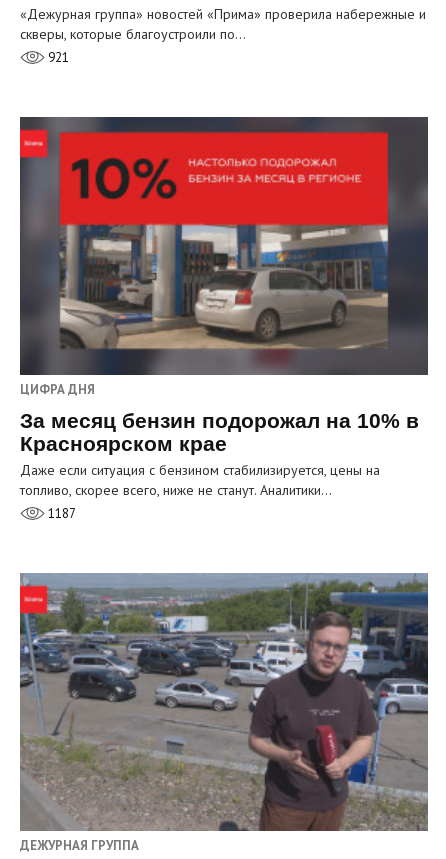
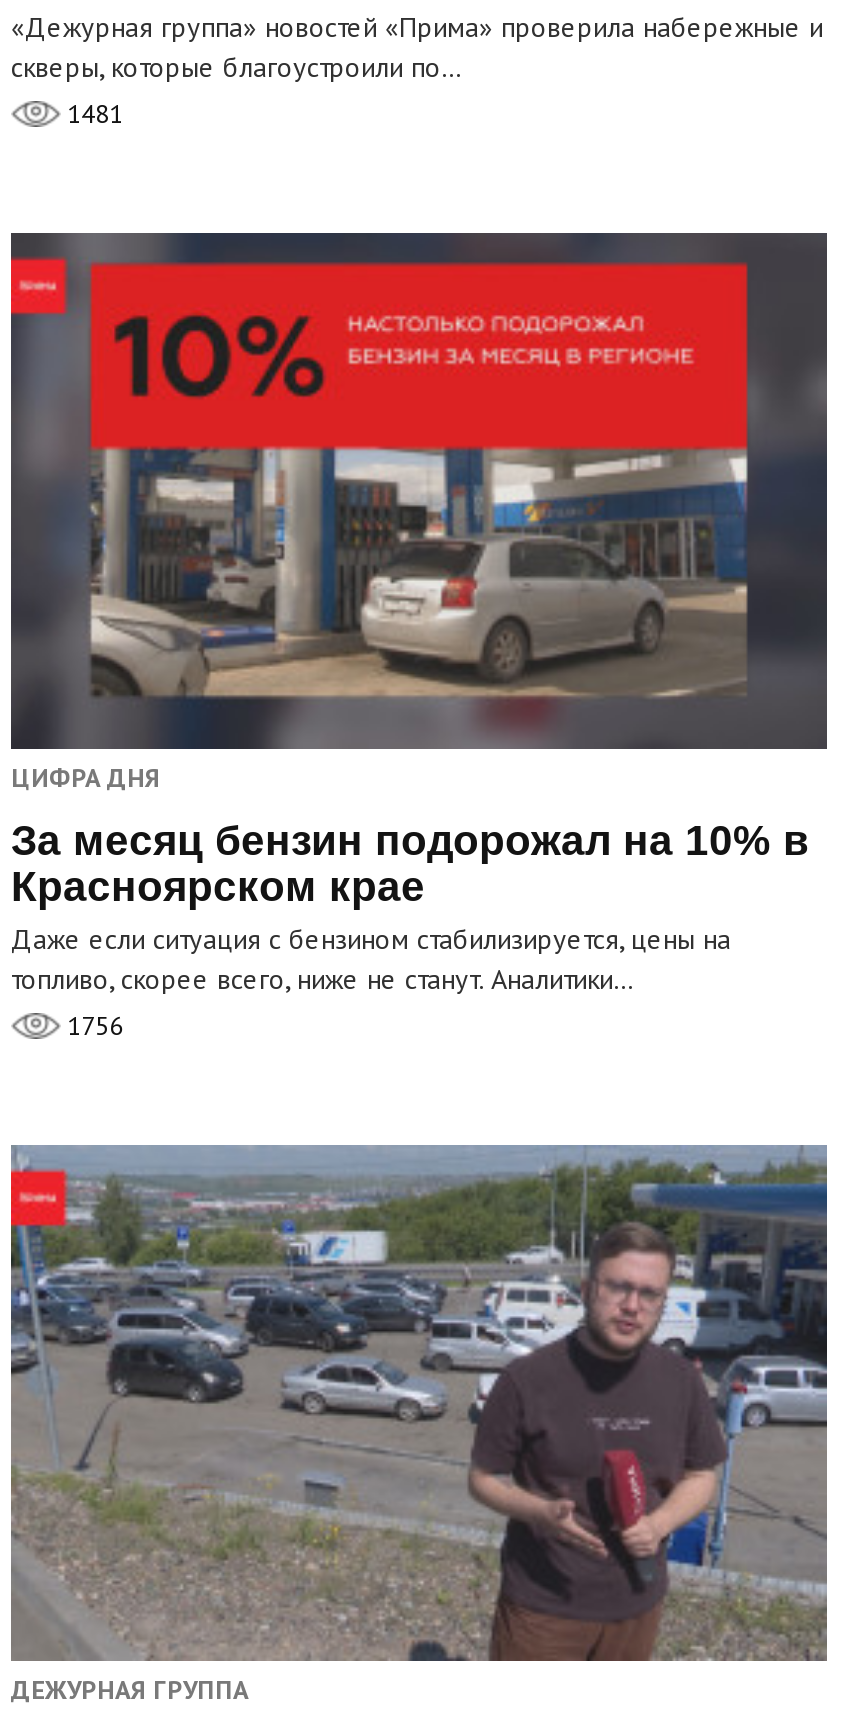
- 921
+ 1481

- 1187
+ 1756
